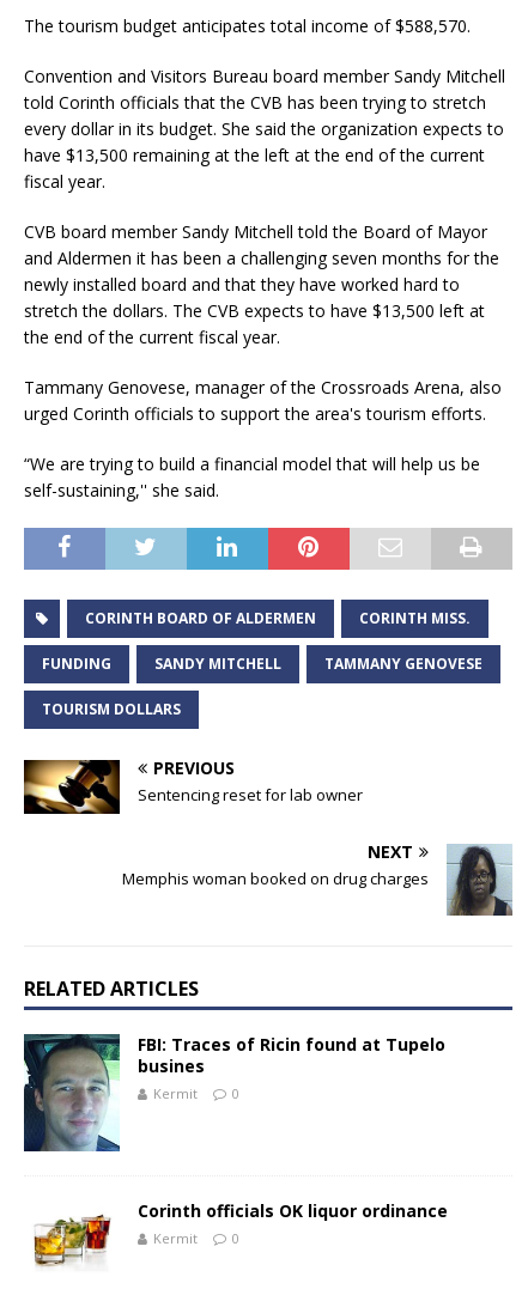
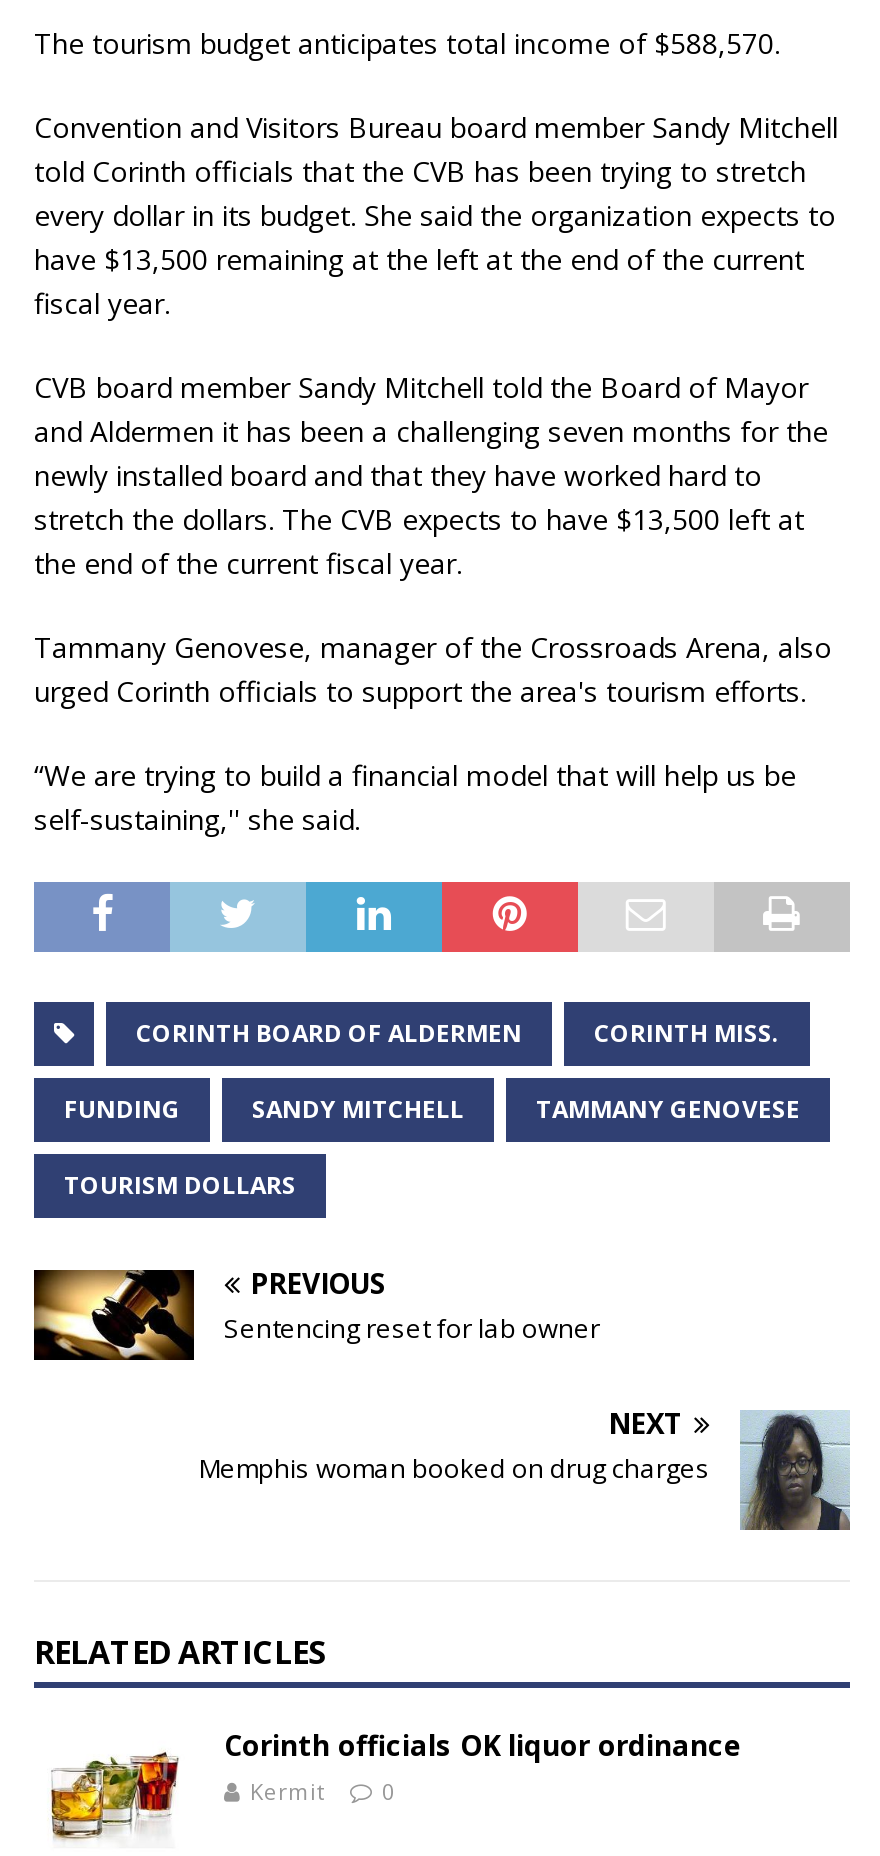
- [image]
- FBI: Traces of Ricin found at Tupelo
- busines
- Kermit
- 0
